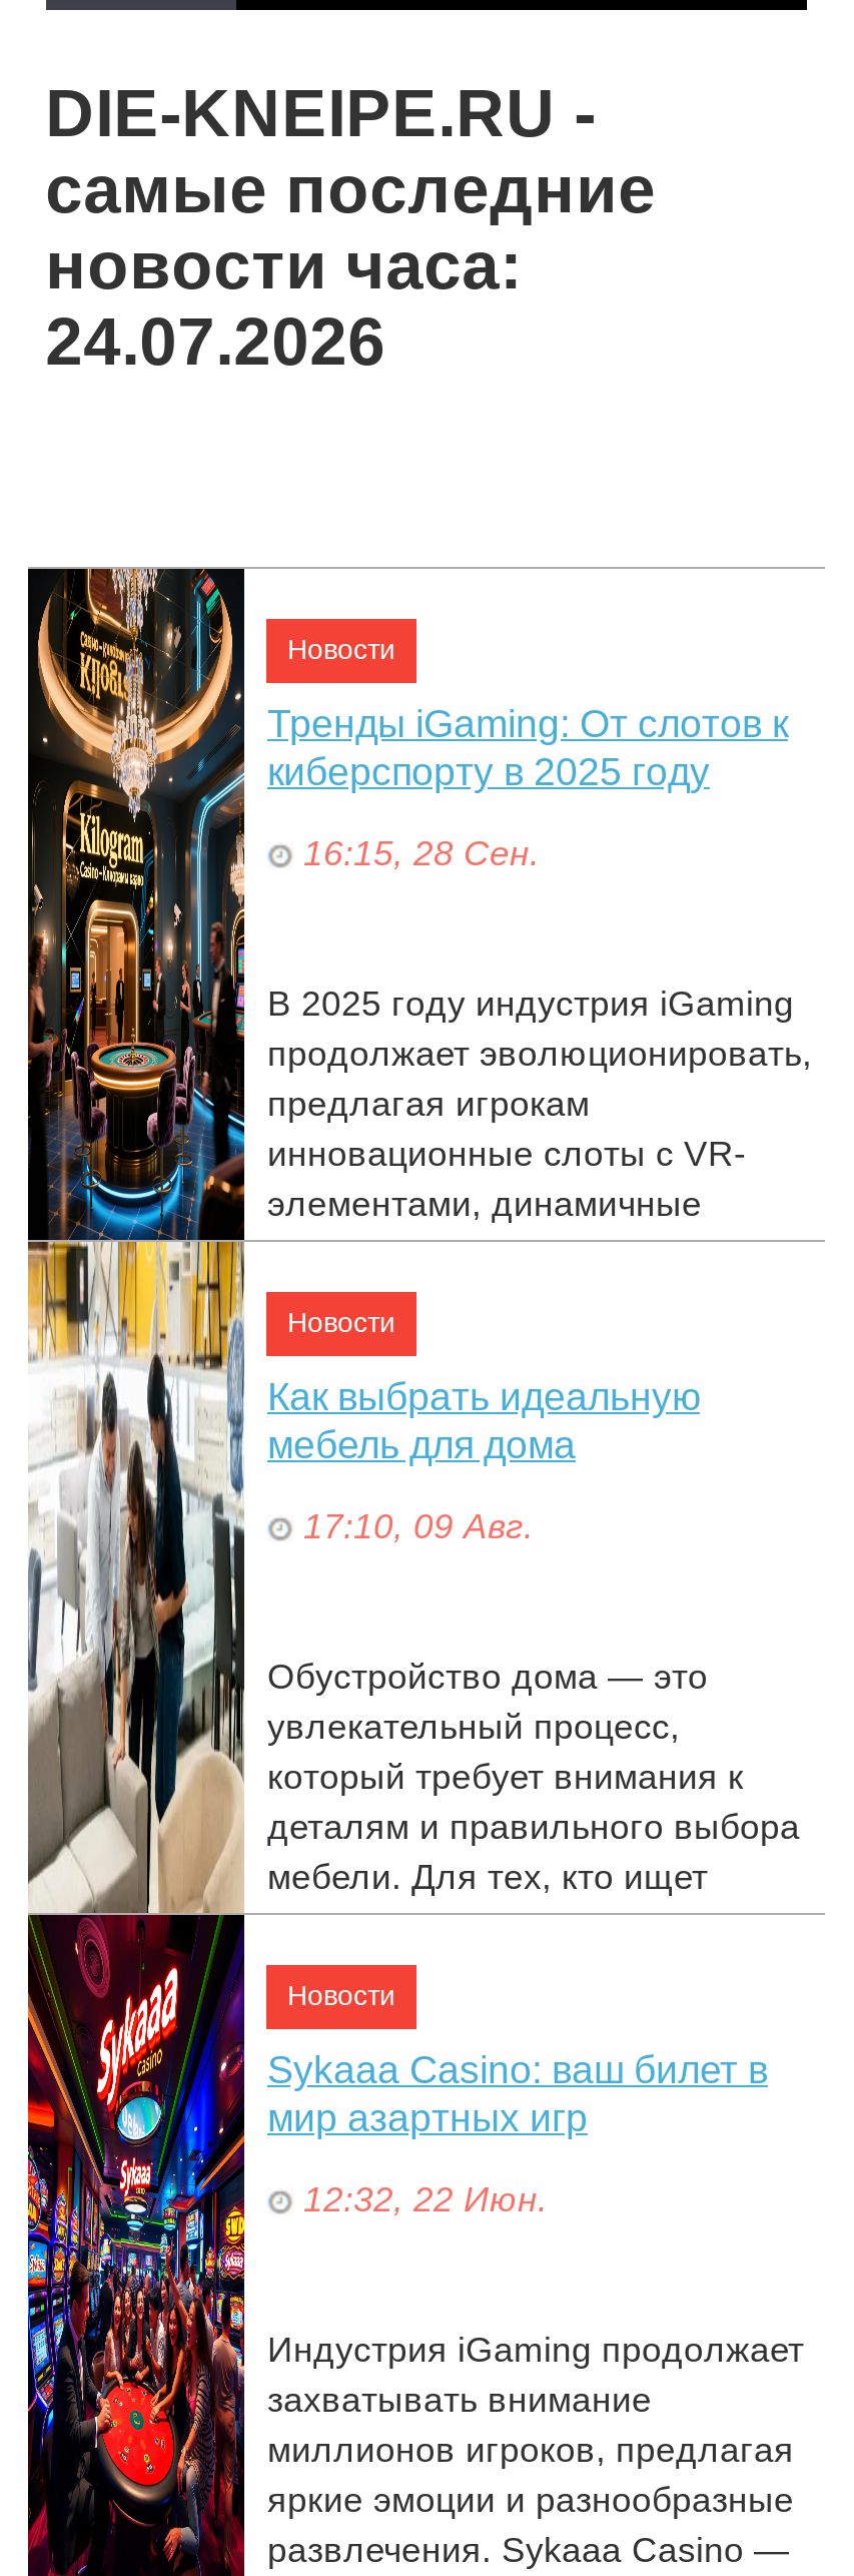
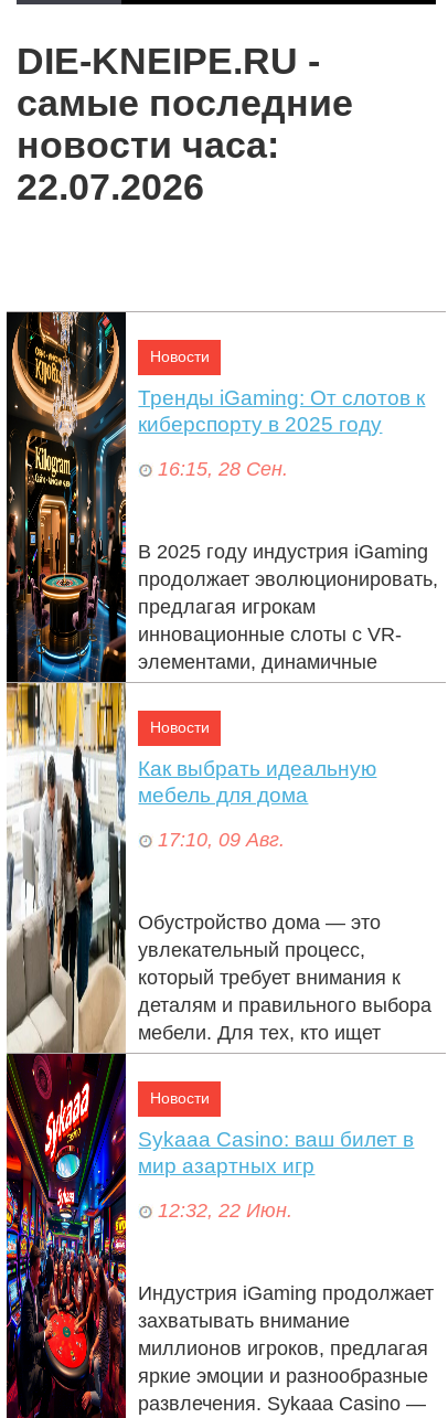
- 24.07.2026
+ 22.07.2026
